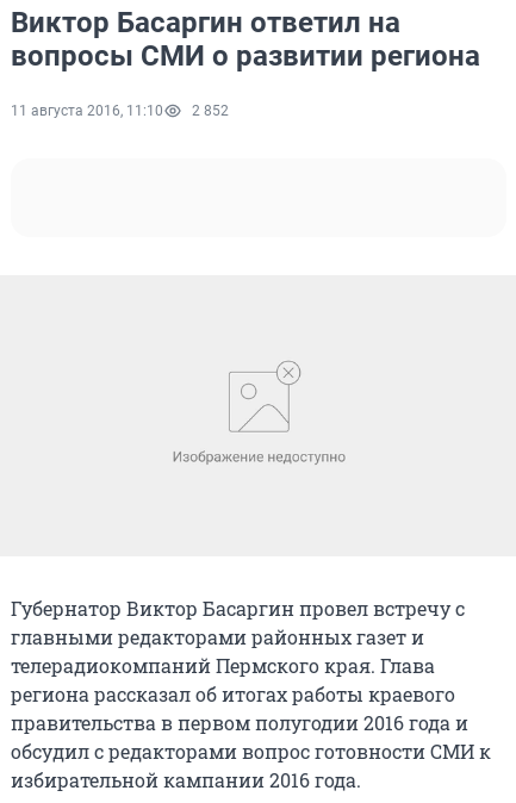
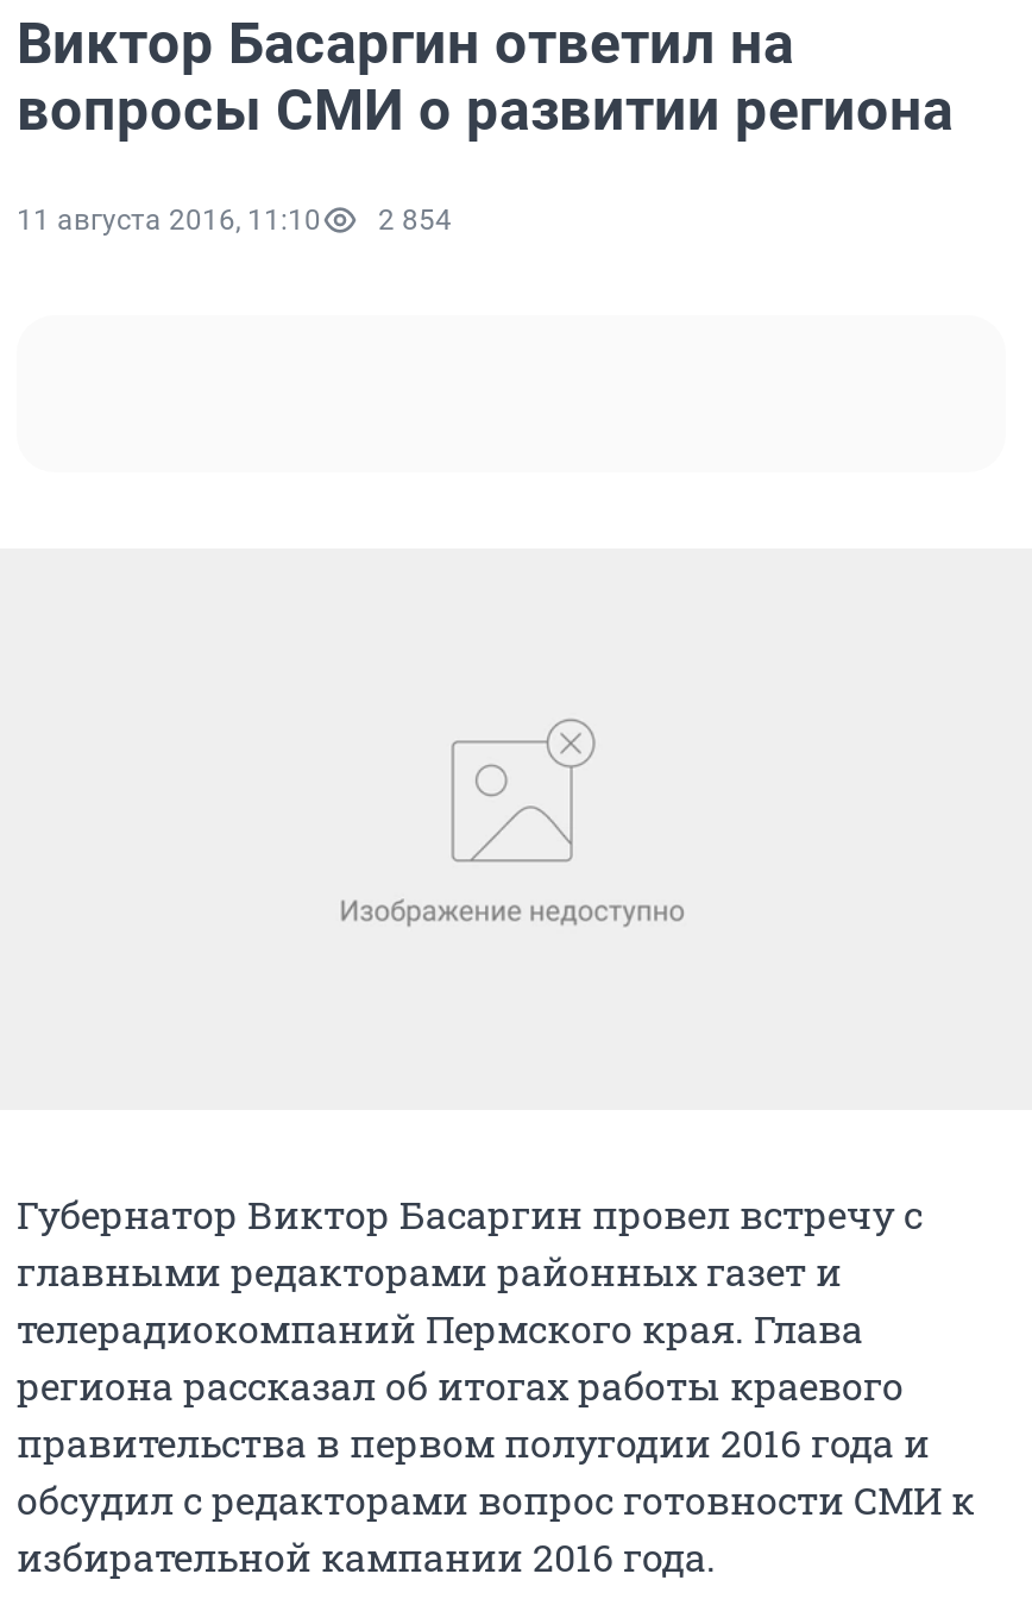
- 11 августа 2016, 11:10 2 852
+ 11 августа 2016, 11:10 2 854
